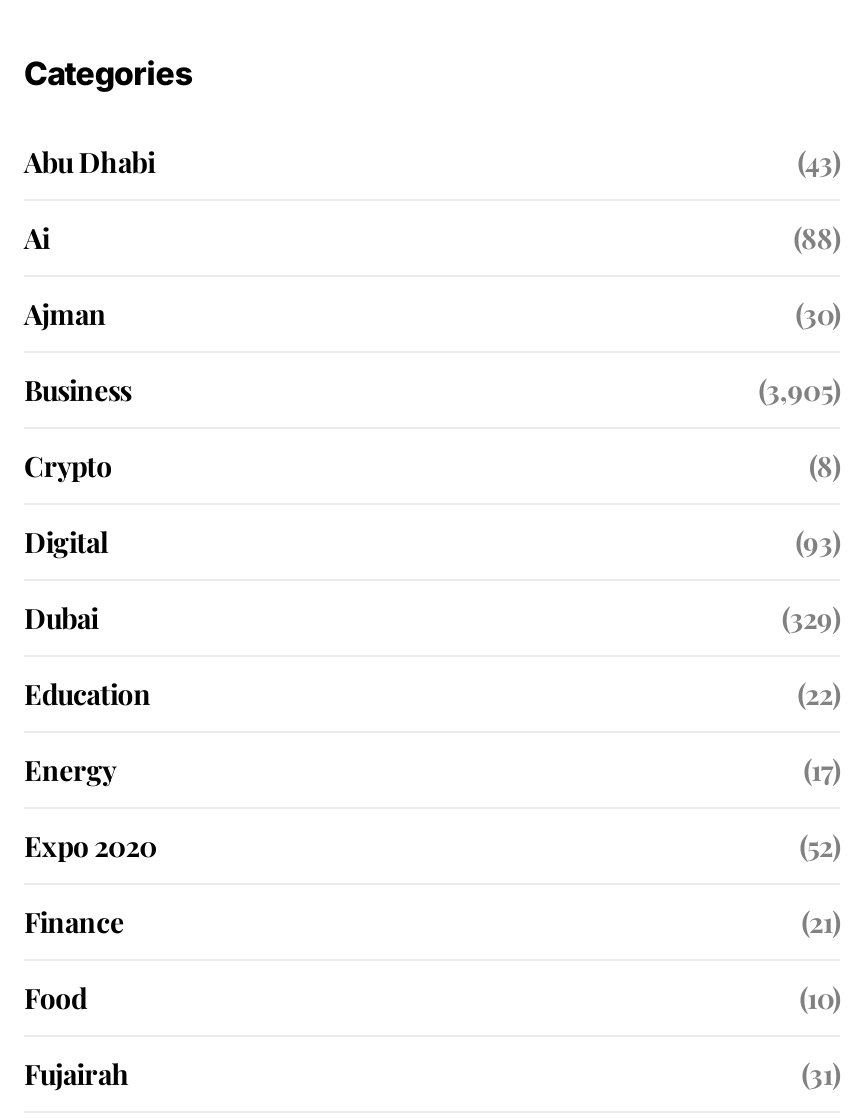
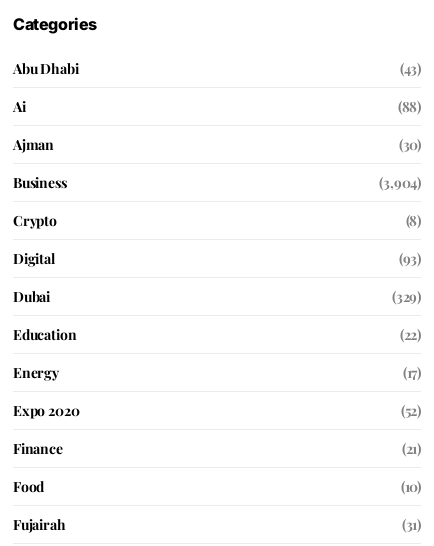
- (3,905)
+ (3,904)
